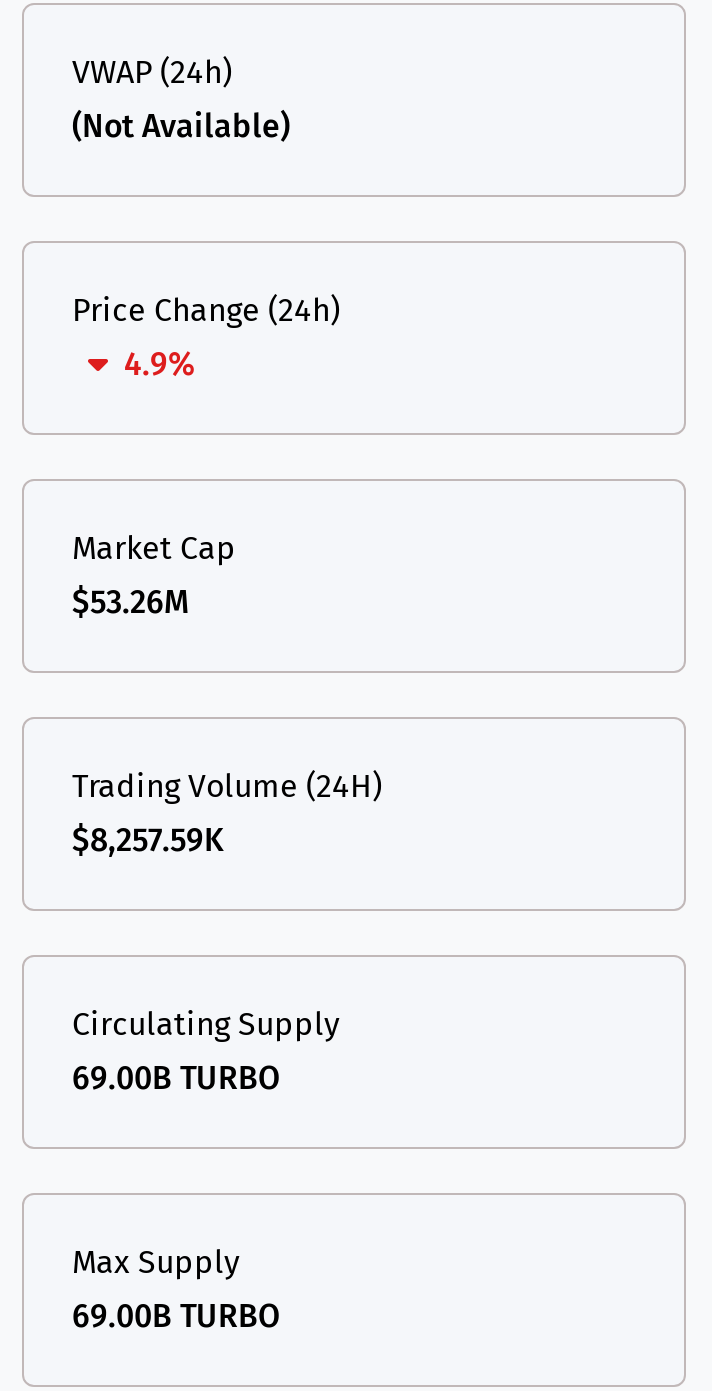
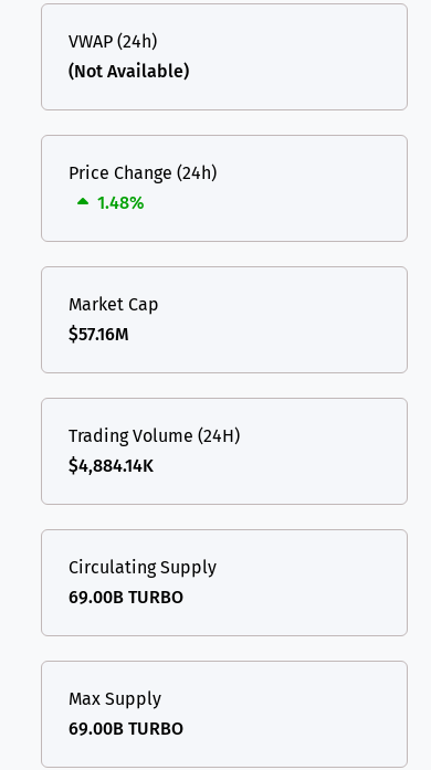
- 4.9%
+ 1.48%

- $53.26M
+ $57.16M

- $8,257.59K
+ $4,884.14K
